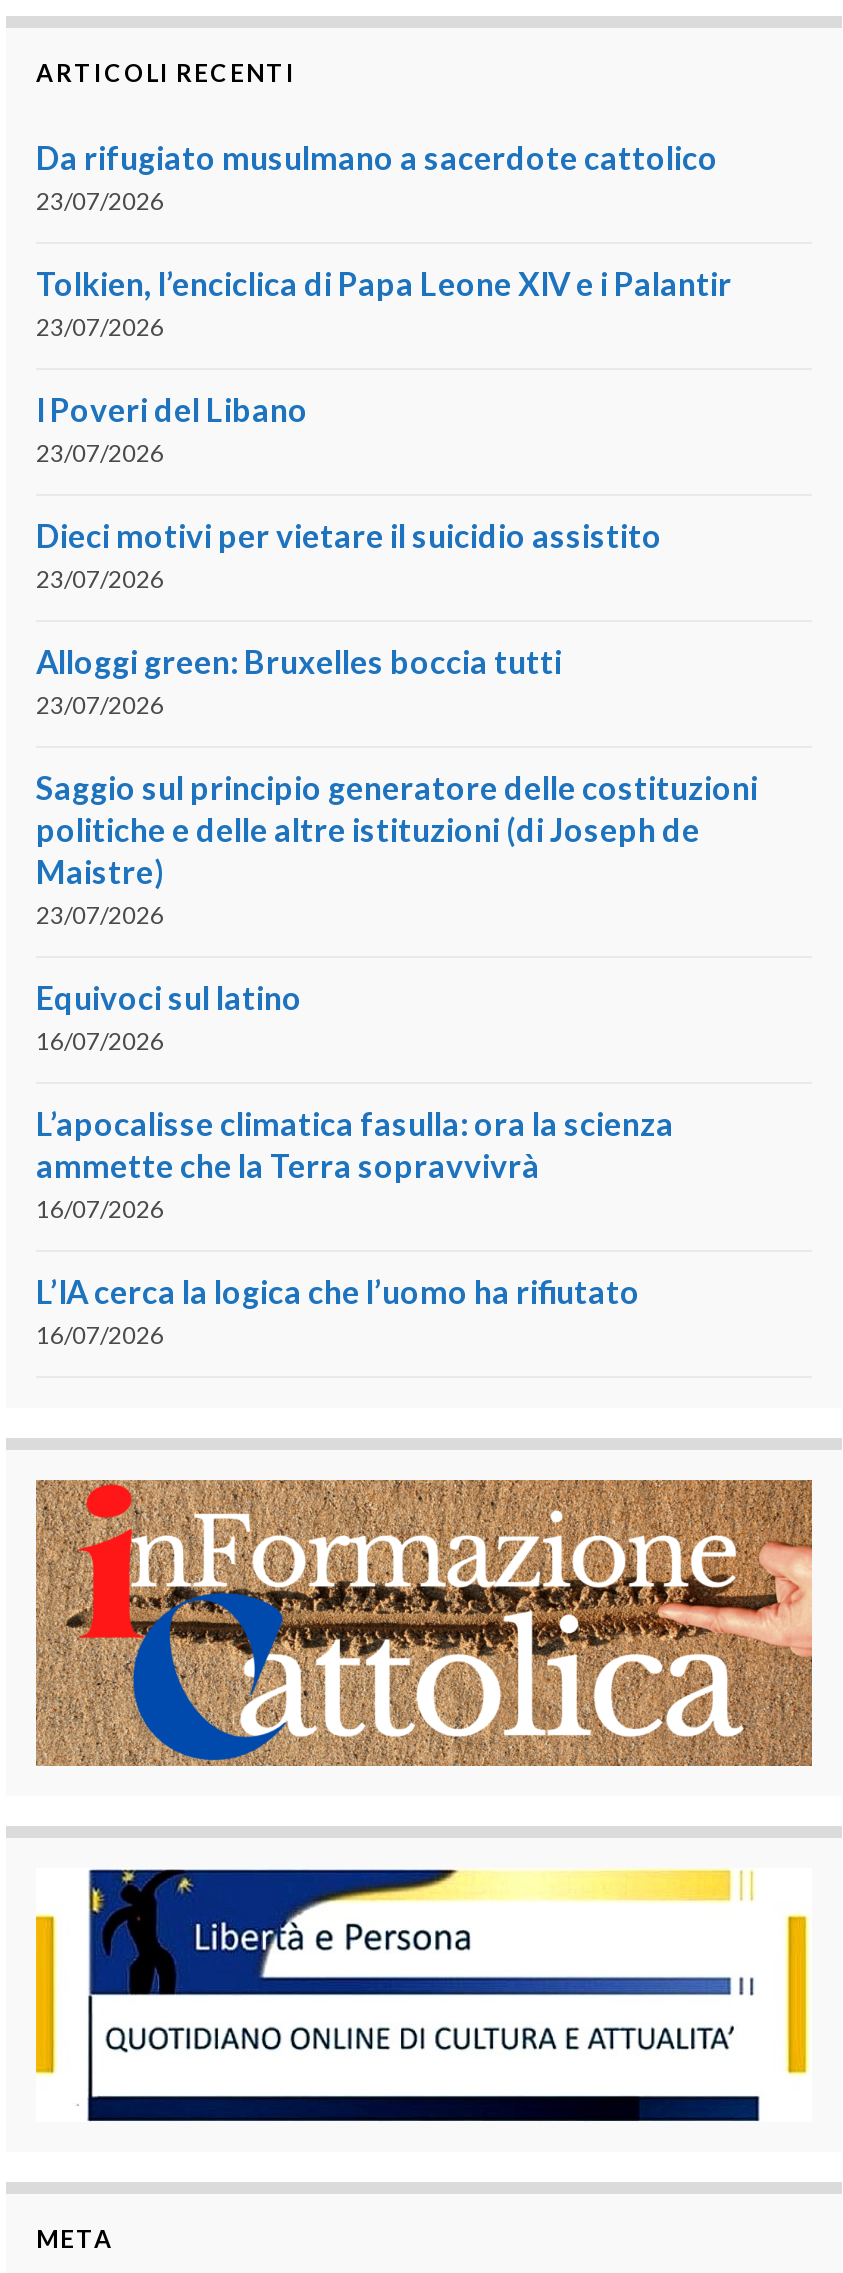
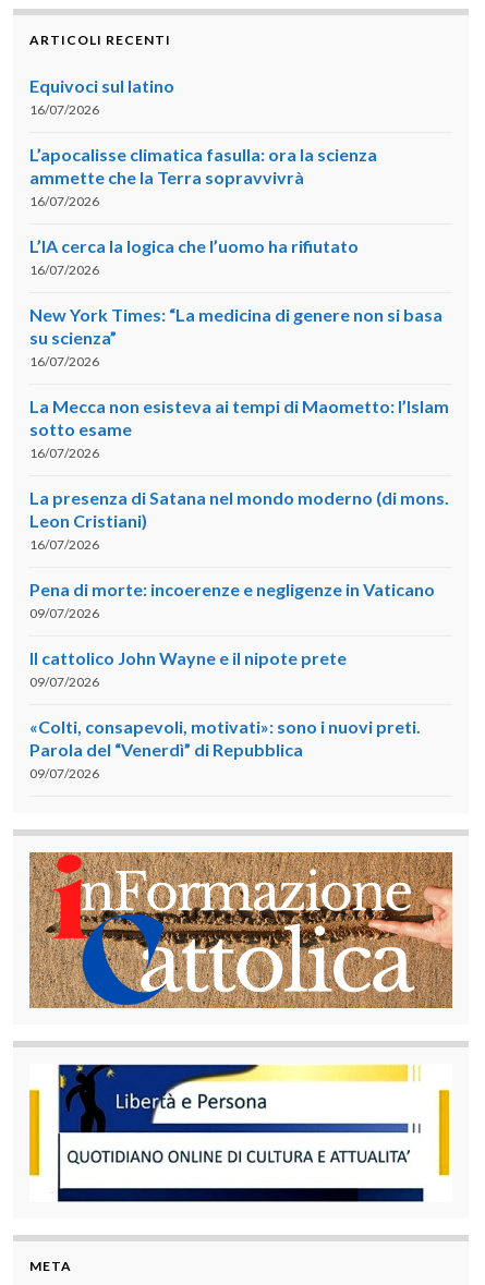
- Da rifugiato musulmano a sacerdote cattolico
- 23/07/2026
- Tolkien, l’enciclica di Papa Leone XIV e i Palantir
- 23/07/2026
- I Poveri del Libano
- 23/07/2026
- Dieci motivi per vietare il suicidio assistito
- 23/07/2026
- Alloggi green: Bruxelles boccia tutti
- 23/07/2026
- Saggio sul principio generatore delle costituzioni
- politiche e delle altre istituzioni (di Joseph de
- Maistre)
- 23/07/2026

moved up: Equivoci sul latino | 16/07/2026 | L’apocalisse climatica fasulla: ora la scienza | ammette che la Terra sopravvivrà | 16/07/2026 | L’IA cerca la logica che l’uomo ha rifiutato | 16/07/2026

+ New York Times: “La medicina di genere non si basa
+ su scienza”
+ 16/07/2026
+ La Mecca non esisteva ai tempi di Maometto: l’Islam
+ sotto esame
+ 16/07/2026
+ La presenza di Satana nel mondo moderno (di mons.
+ Leon Cristiani)
+ 16/07/2026
+ Pena di morte: incoerenze e negligenze in Vaticano
+ 09/07/2026
+ Il cattolico John Wayne e il nipote prete
+ 09/07/2026
+ «Colti, consapevoli, motivati»: sono i nuovi preti.
+ Parola del “Venerdì” di Repubblica
+ 09/07/2026
